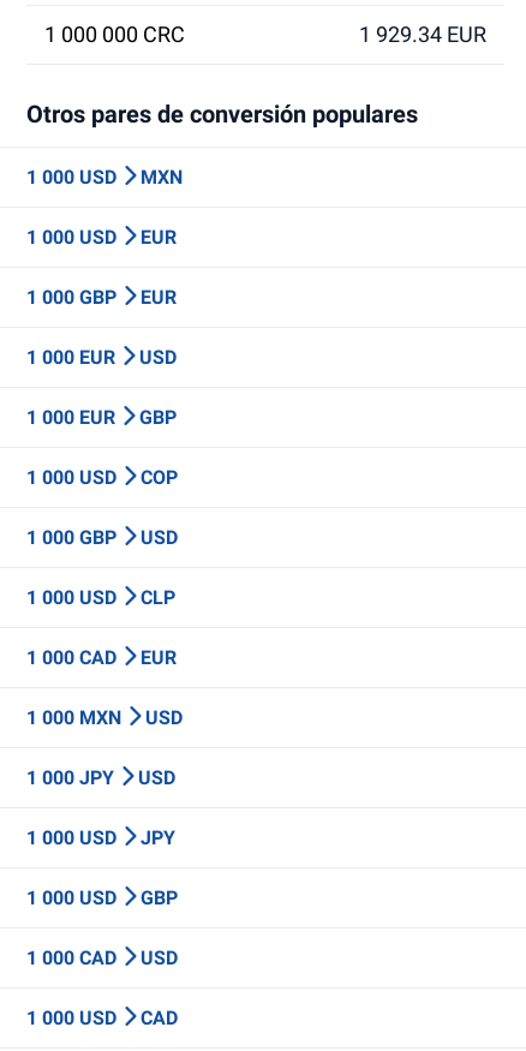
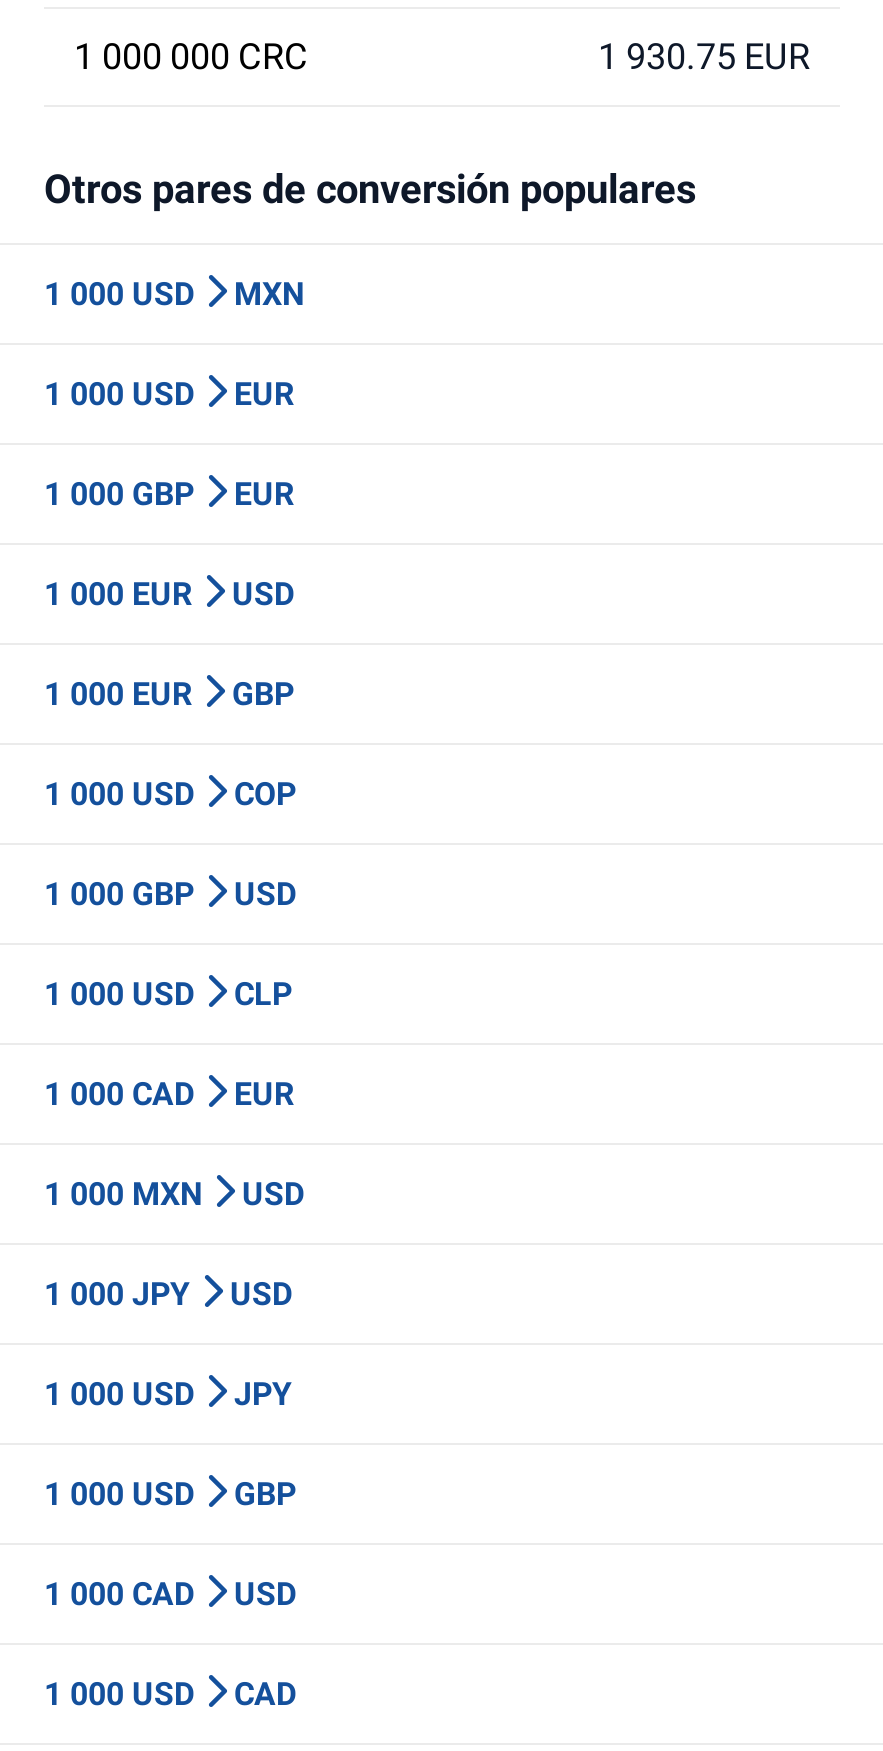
- 1 929.34 EUR
+ 1 930.75 EUR
